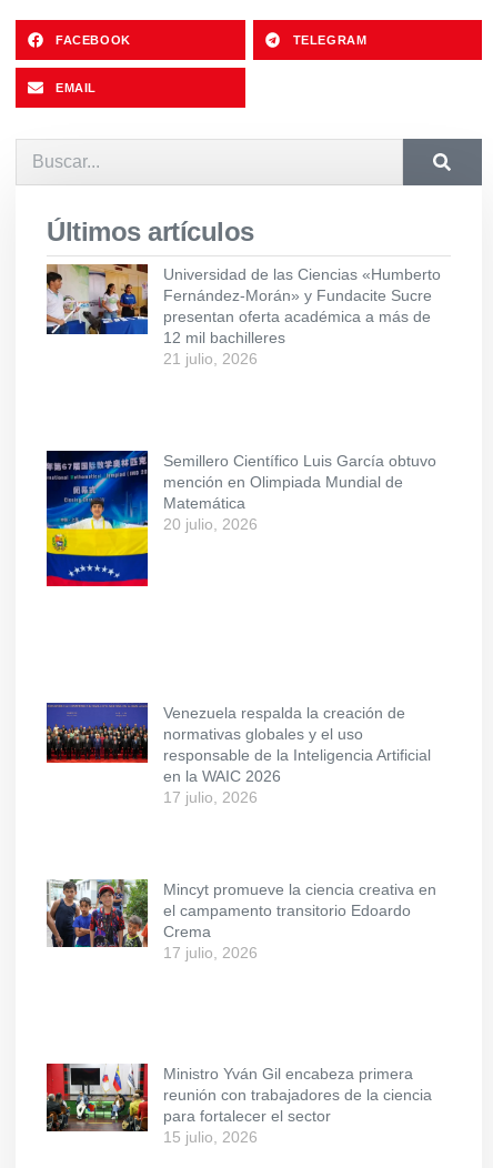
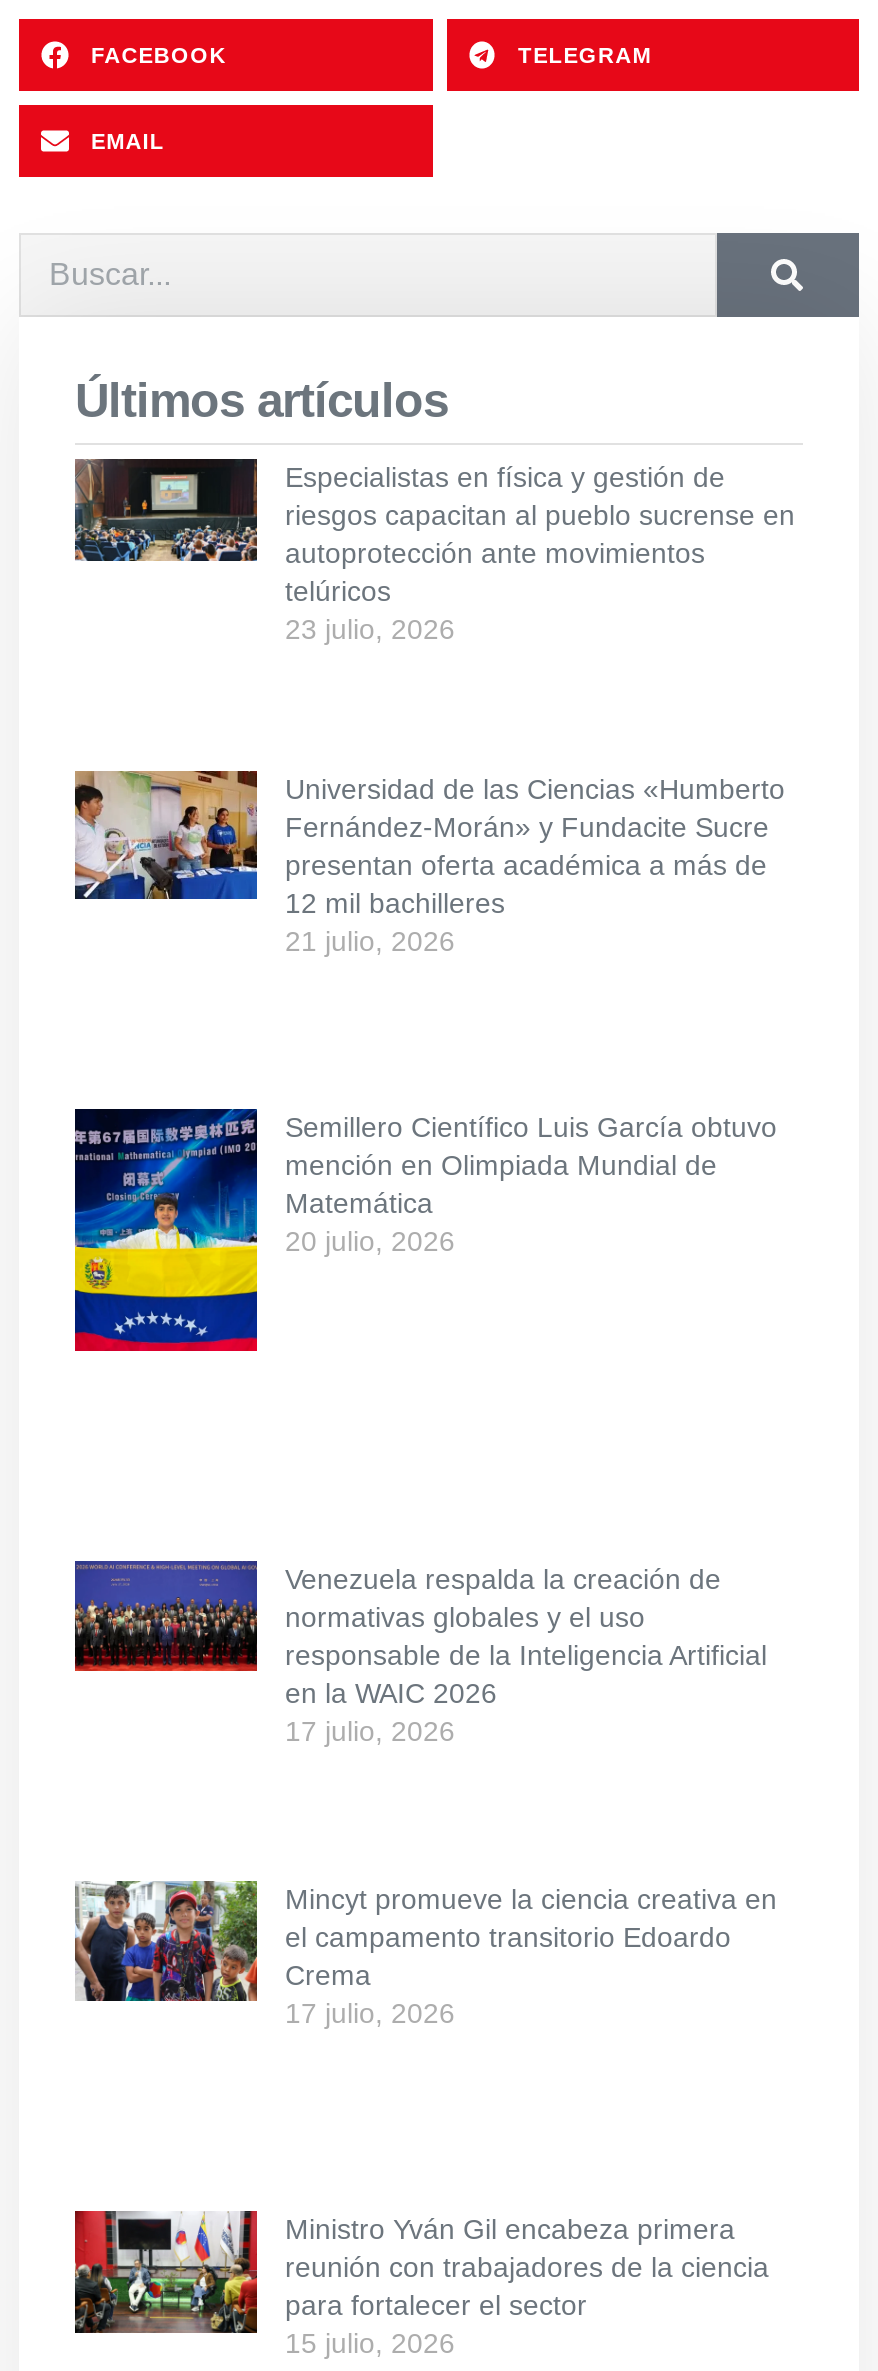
+ [image]
+ Especialistas en física y gestión de
+ riesgos capacitan al pueblo sucrense en
+ autoprotección ante movimientos
+ telúricos
+ 23 julio, 2026
